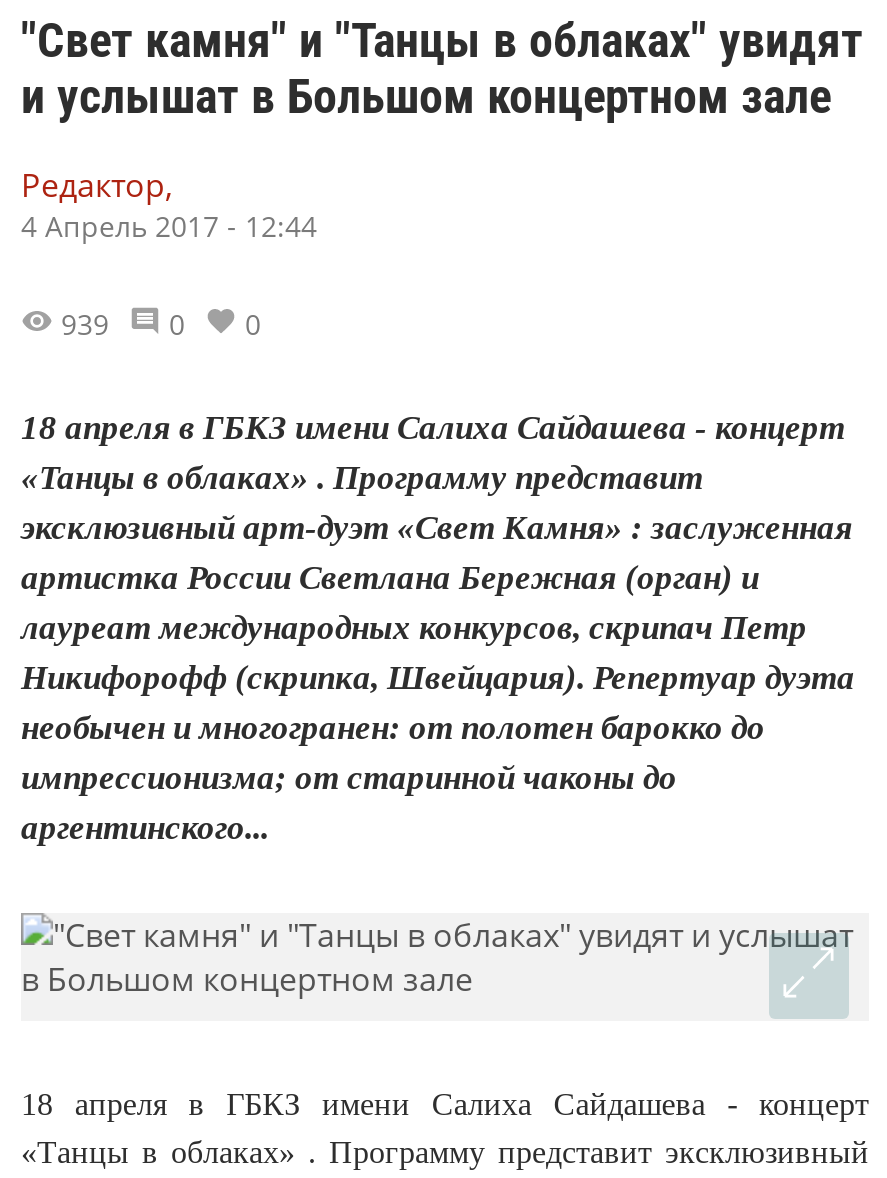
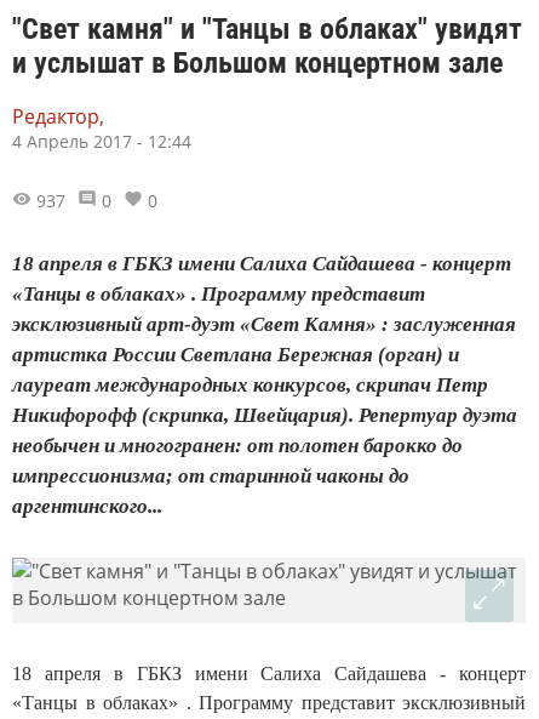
- 939 0 0
+ 937 0 0
